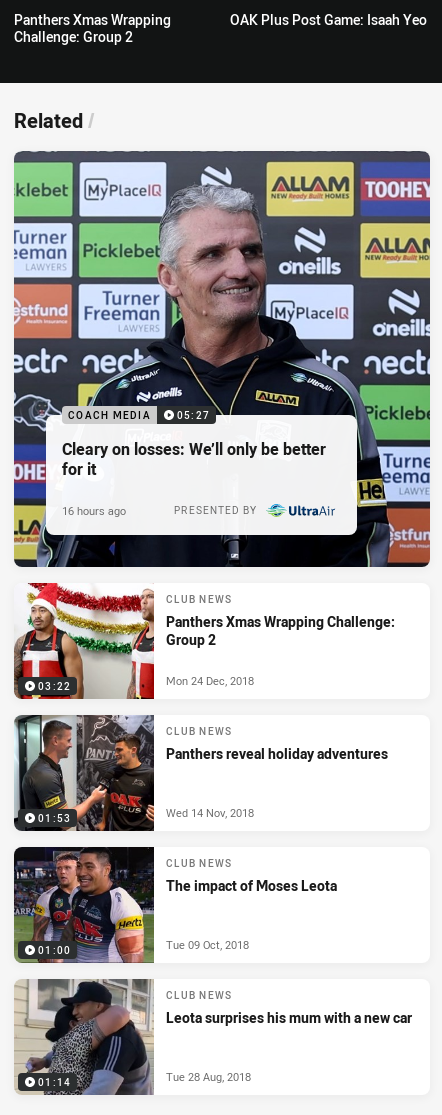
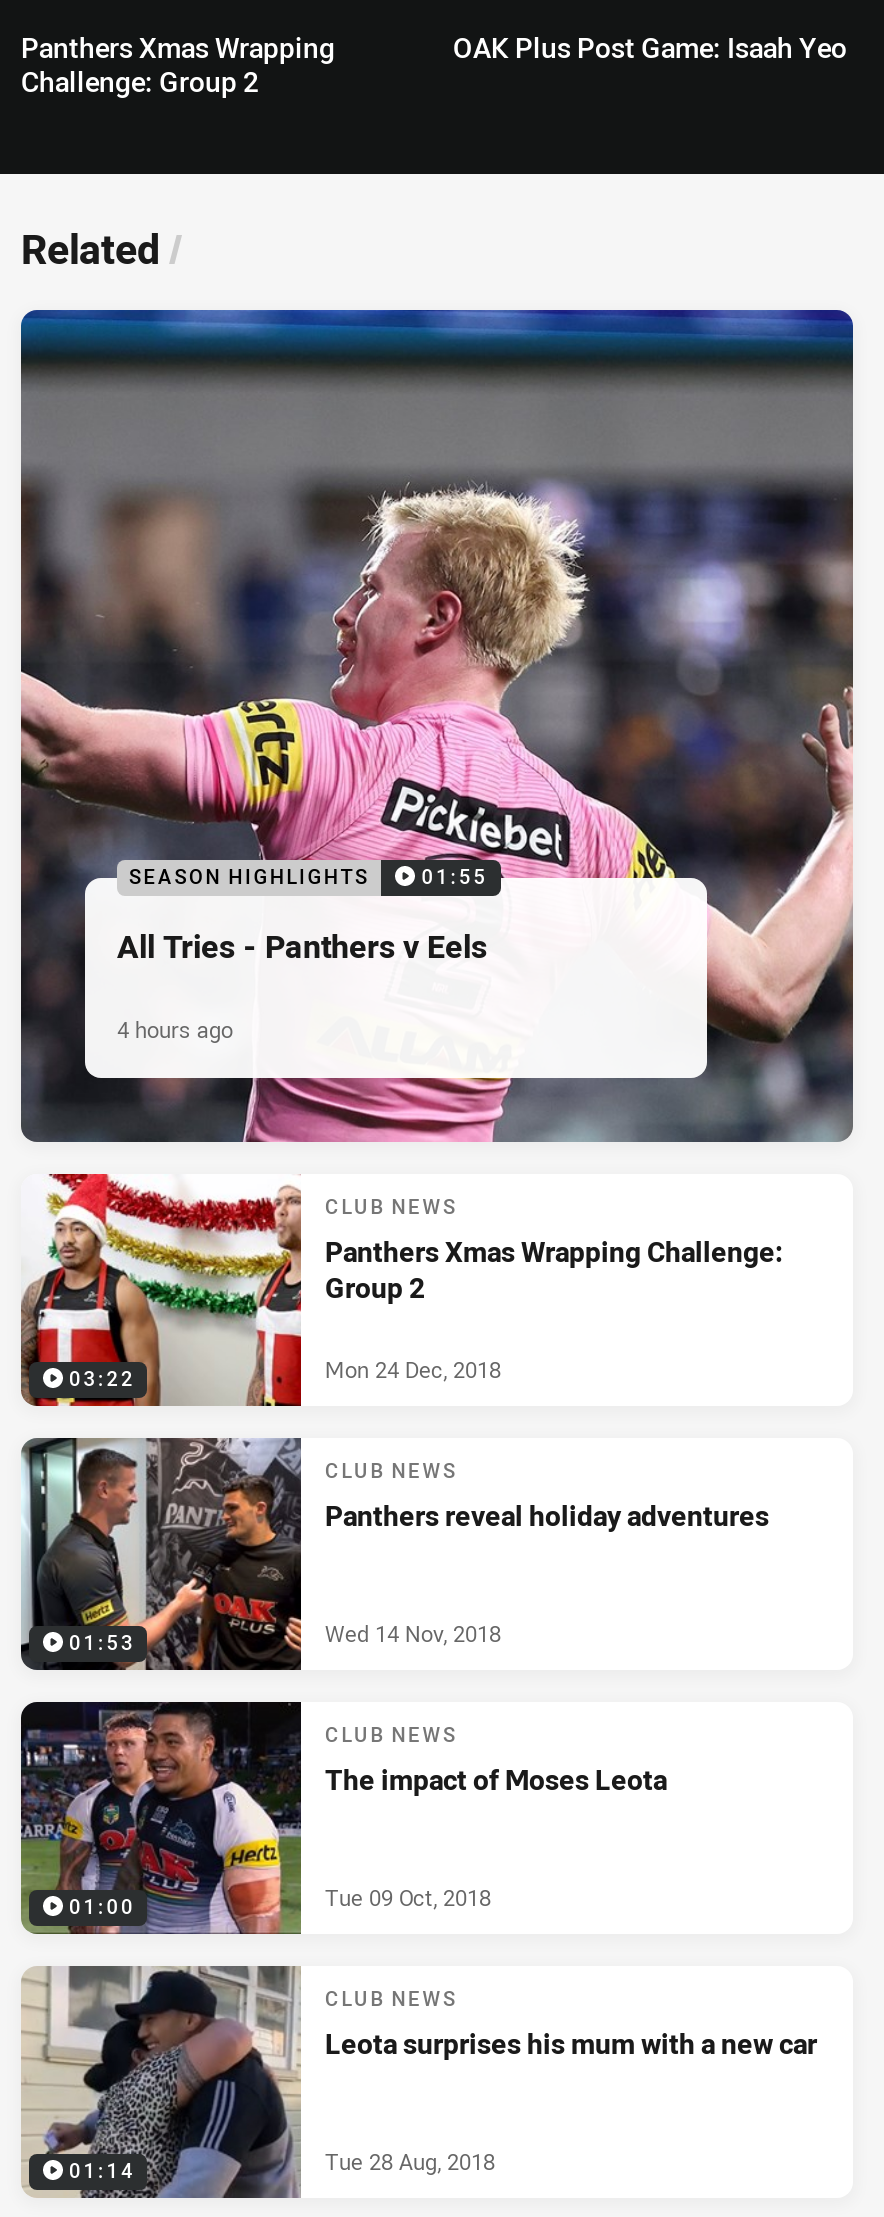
- [image]
- COACH MEDIA
- 05:27
+ [image]
+ SEASON HIGHLIGHTS
+ 01:55

- Cleary on losses: We’ll only be better
- for it
+ All Tries - Panthers v Eels

- PRESENTED BY
- 16 hours ago
+ 4 hours ago
